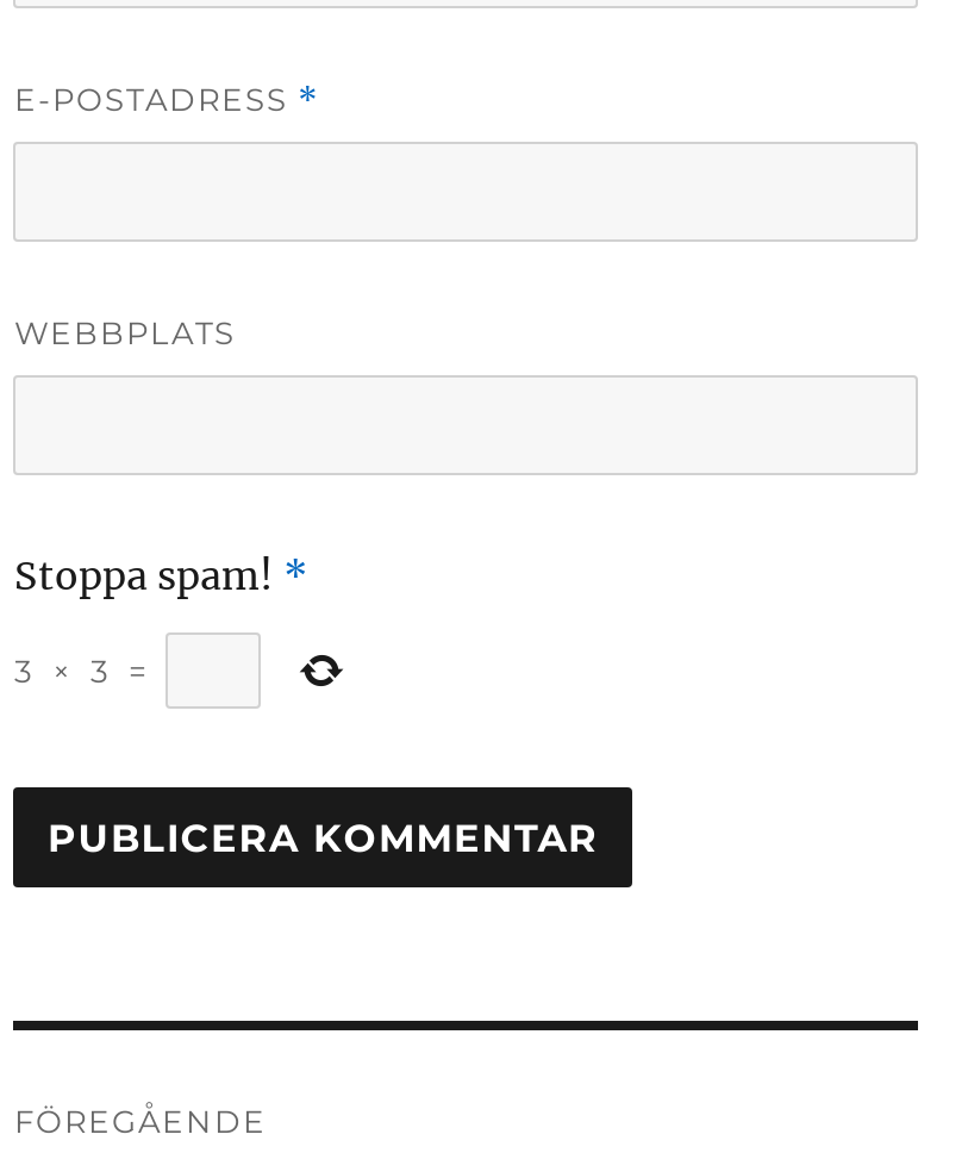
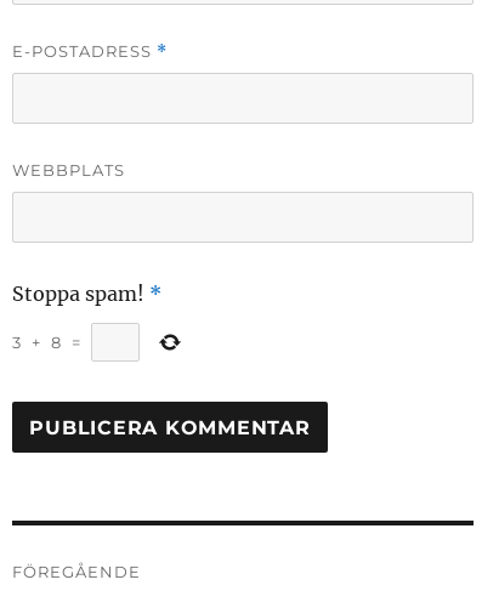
- 3 × 3 =
+ 3 + 8 =
